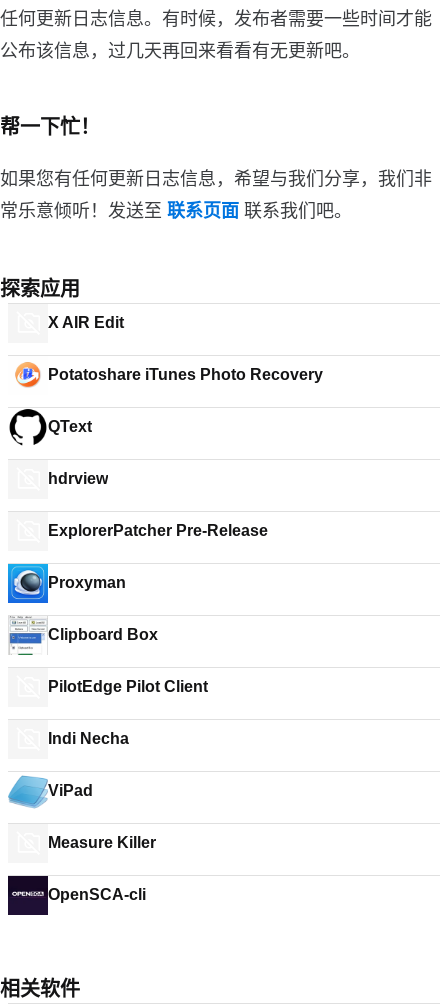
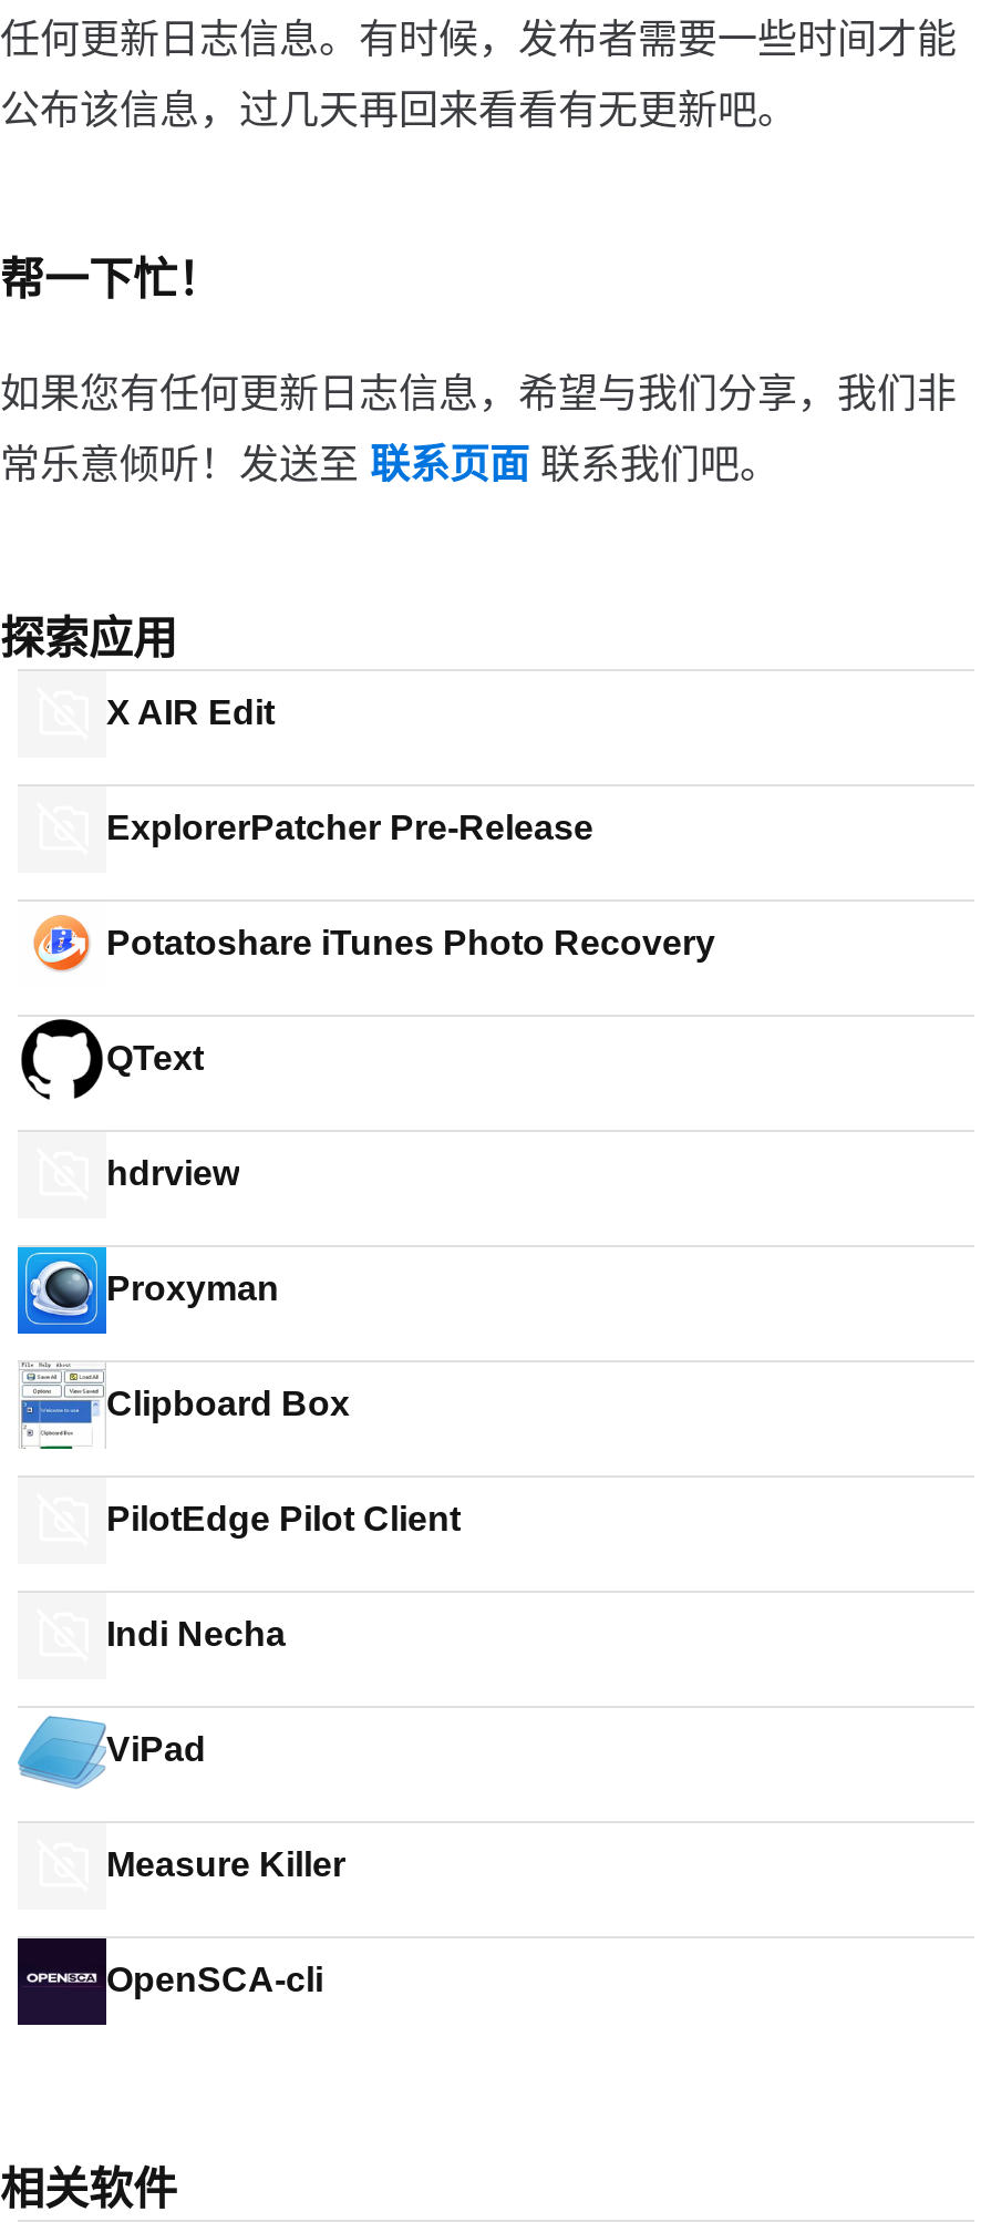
moved down: Potatoshare iTunes Photo Recovery | QText | hdrview

moved up: ExplorerPatcher Pre-Release
